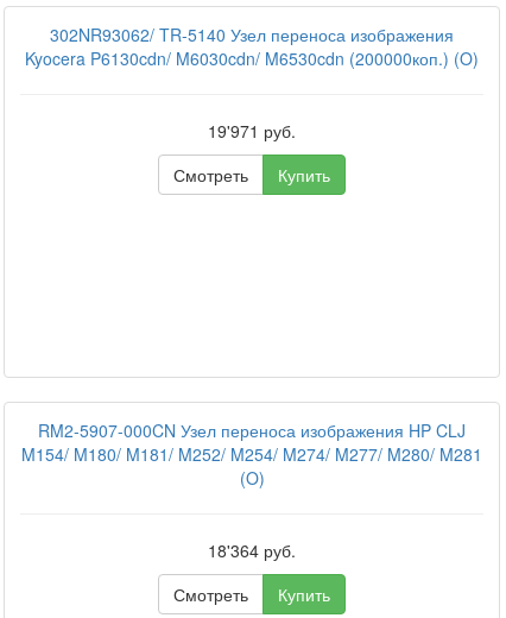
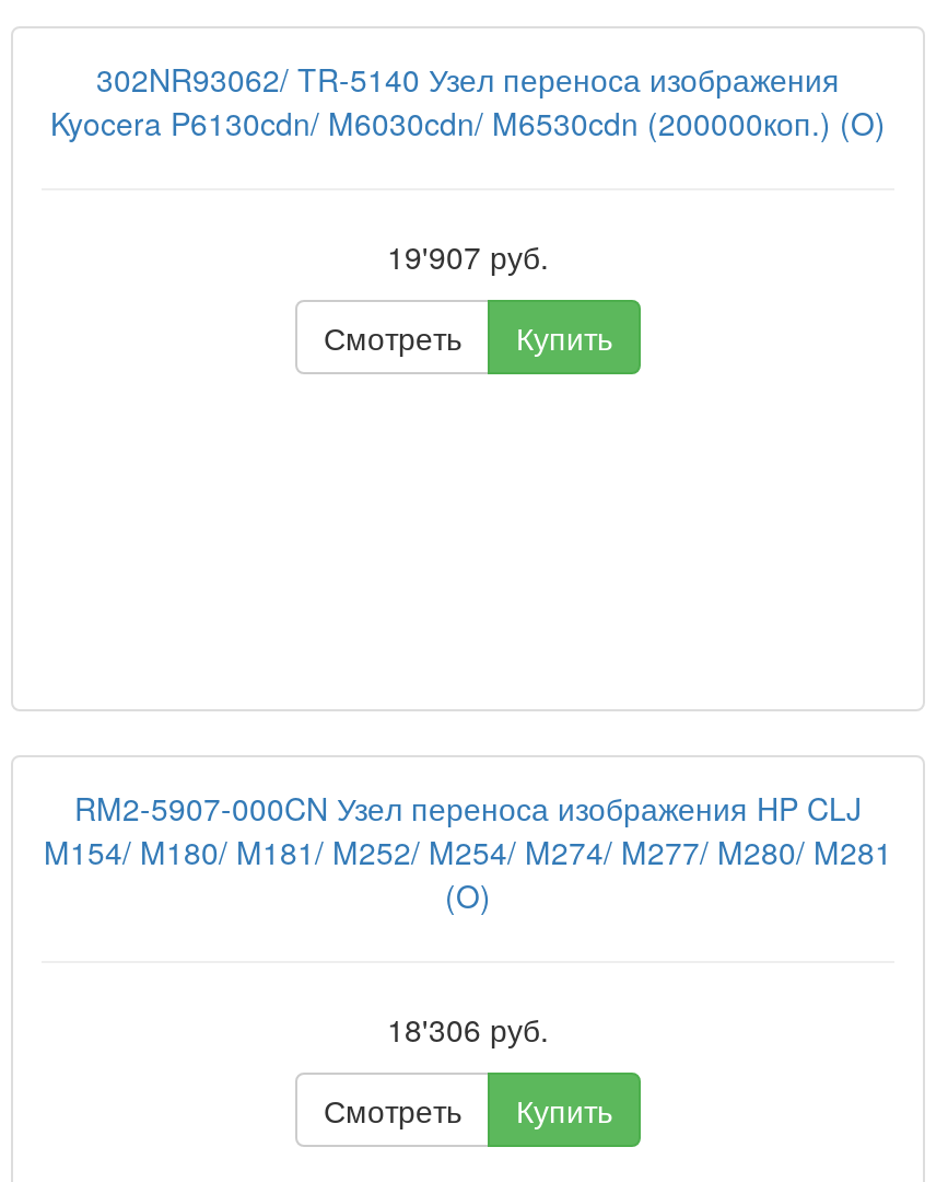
- 19'971 руб.
+ 19'907 руб.

- 18'364 руб.
+ 18'306 руб.
